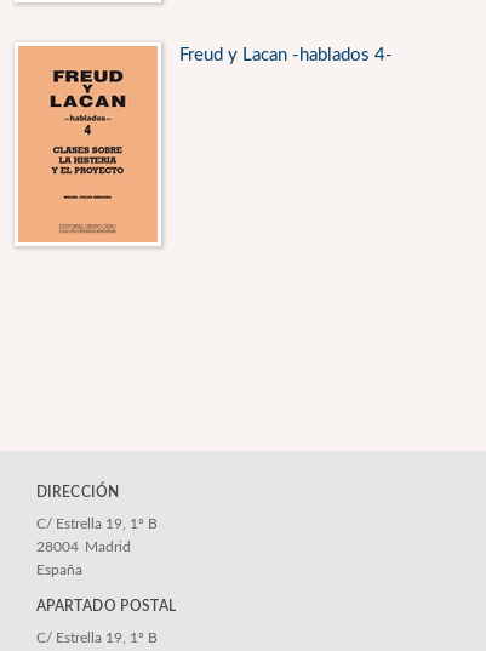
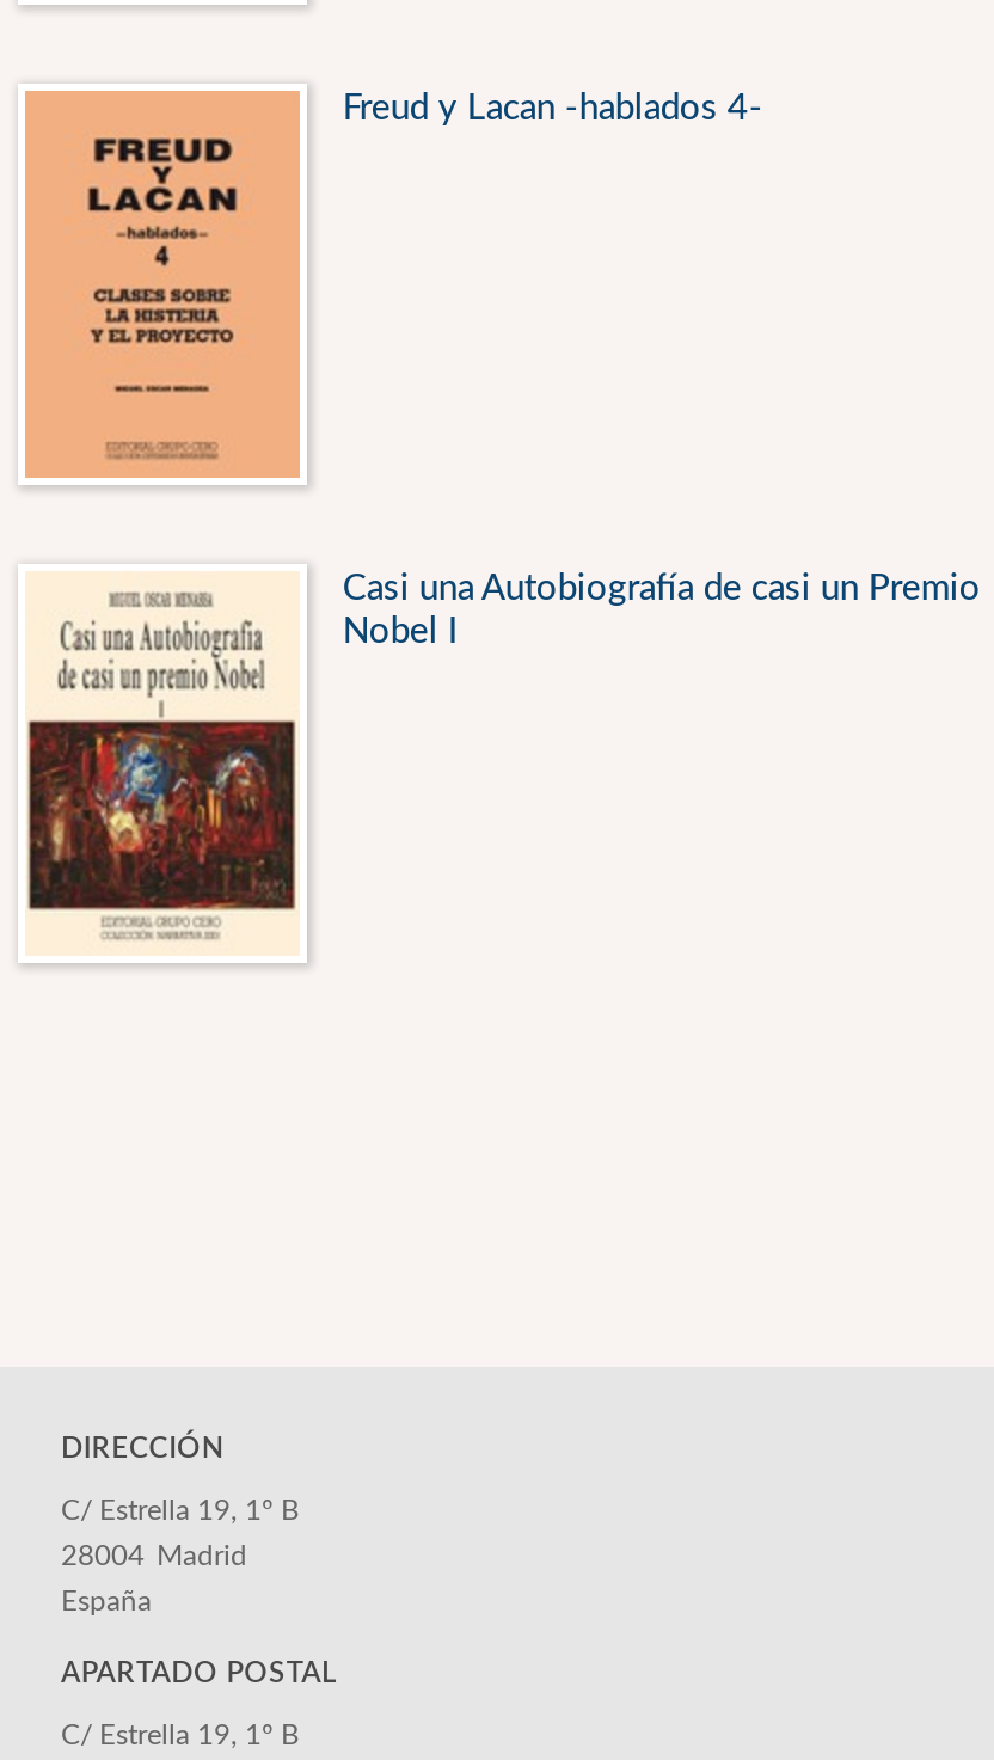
+ [image]
+ Casi una Autobiografía de casi un Premio
+ Nobel I
